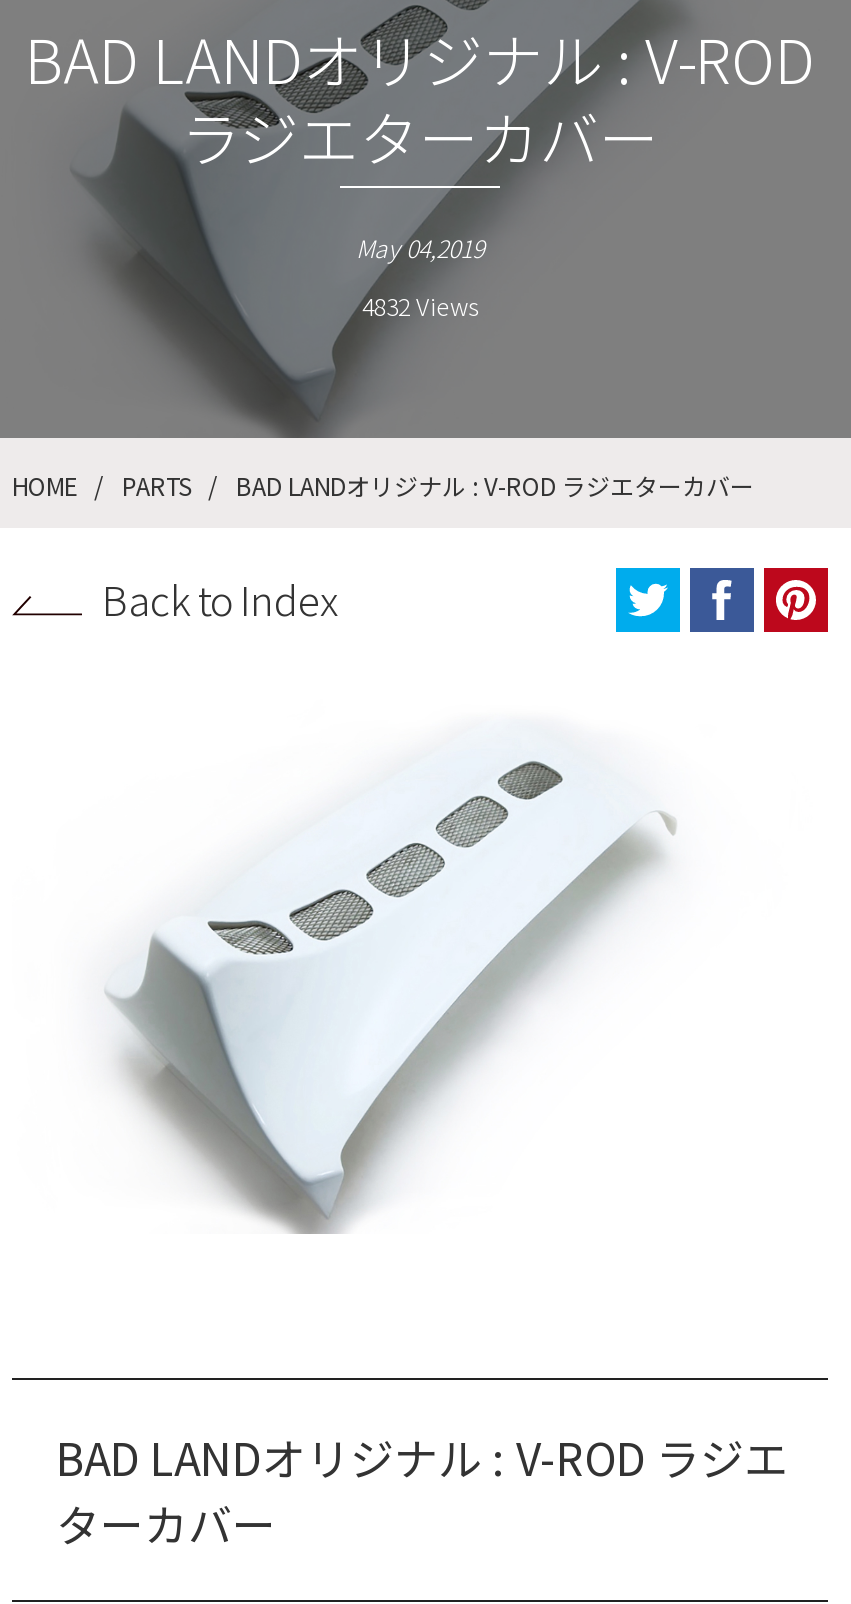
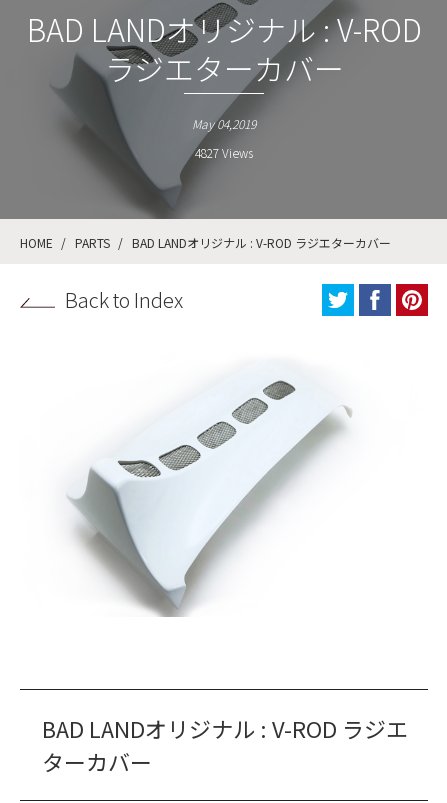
- 4832 Views
+ 4827 Views
